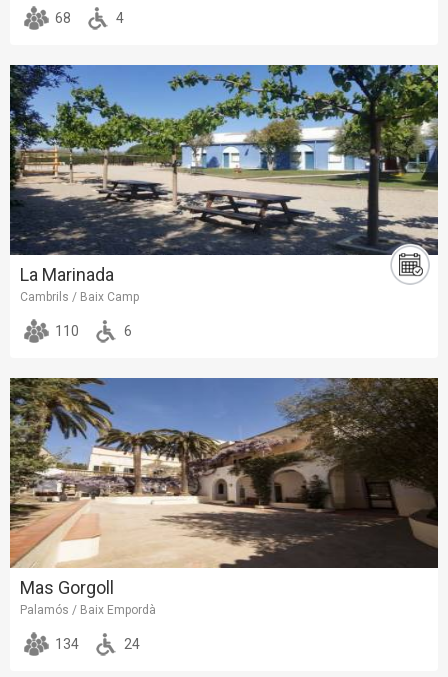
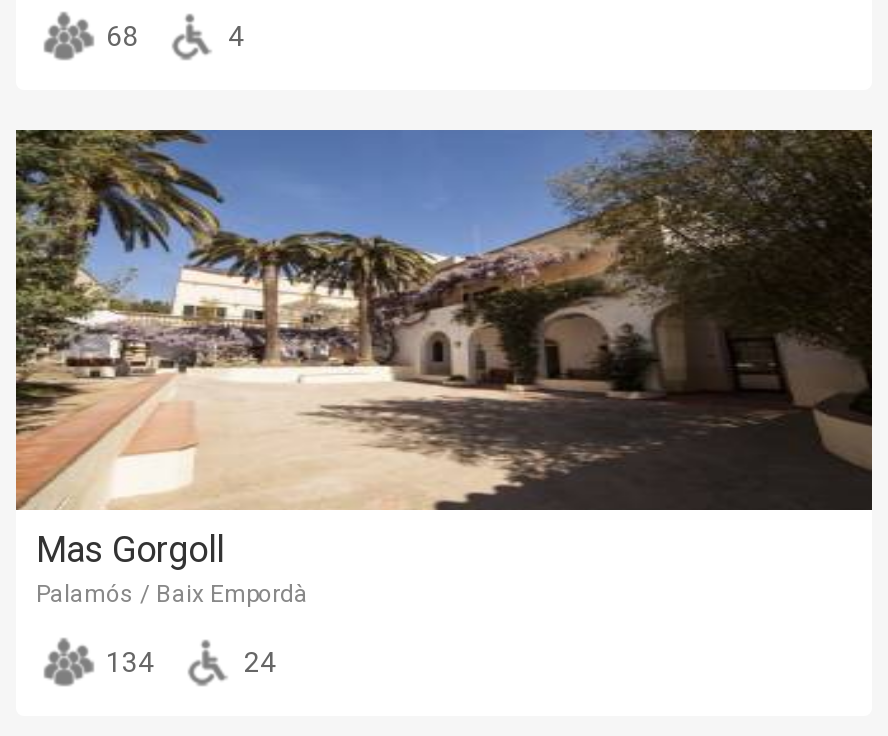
- [image]
- La Marinada
- Cambrils / Baix Camp
- 110
- 6
